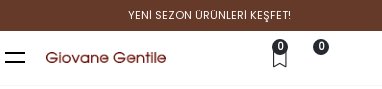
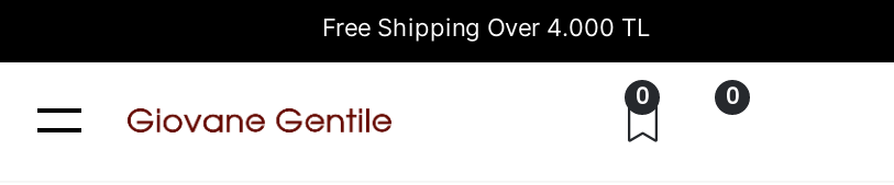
- YENİ SEZON ÜRÜNLERİ KEŞFET!
+ Free Shipping Over 4.000 TL
